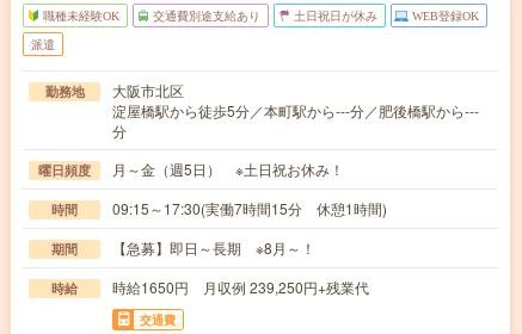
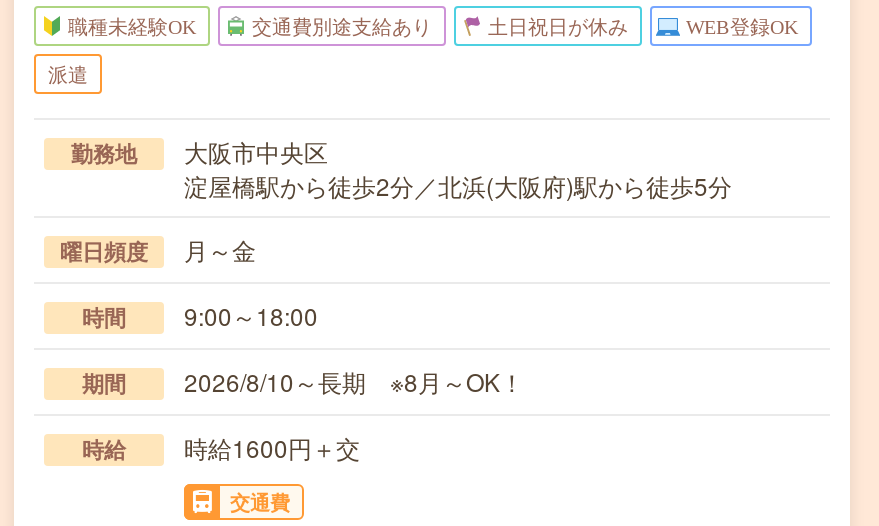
- 大阪市北区
- 淀屋橋駅から徒歩5分／本町駅から---分／肥後橋駅から---
- 分
+ 大阪市中央区
+ 淀屋橋駅から徒歩2分／北浜(大阪府)駅から徒歩5分

- 月～金（週5日） ※土日祝お休み！
+ 月～金

- 09:15～17:30(実働7時間15分 休憩1時間)
+ 9:00～18:00

- 【急募】即日～長期 ※8月～！
+ 2026/8/10～長期 ※8月～OK！

- 時給1650円 月収例 239,250円+残業代
+ 時給1600円＋交
